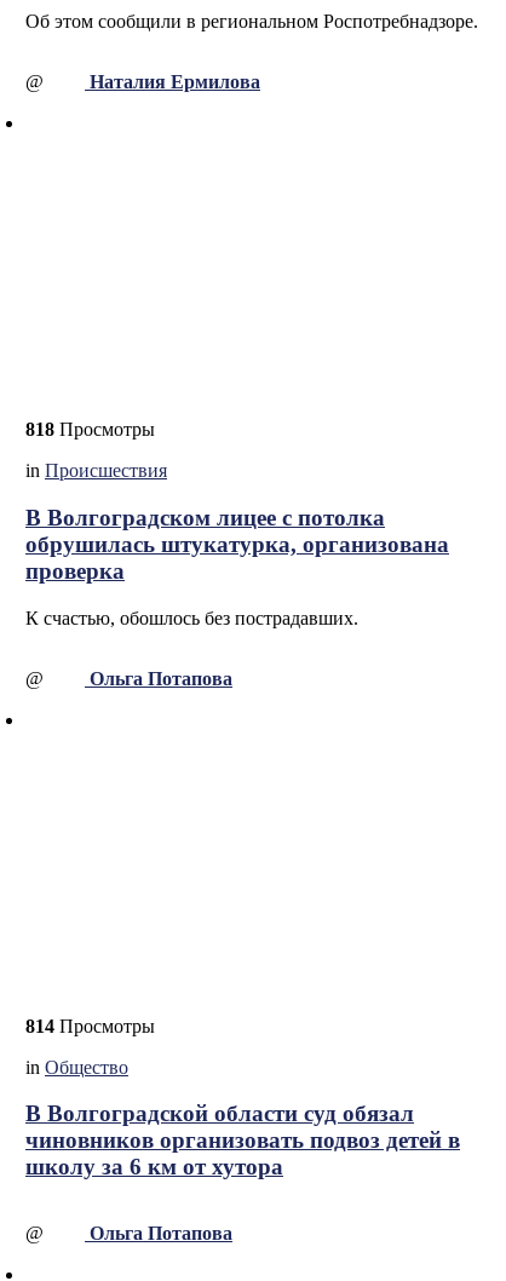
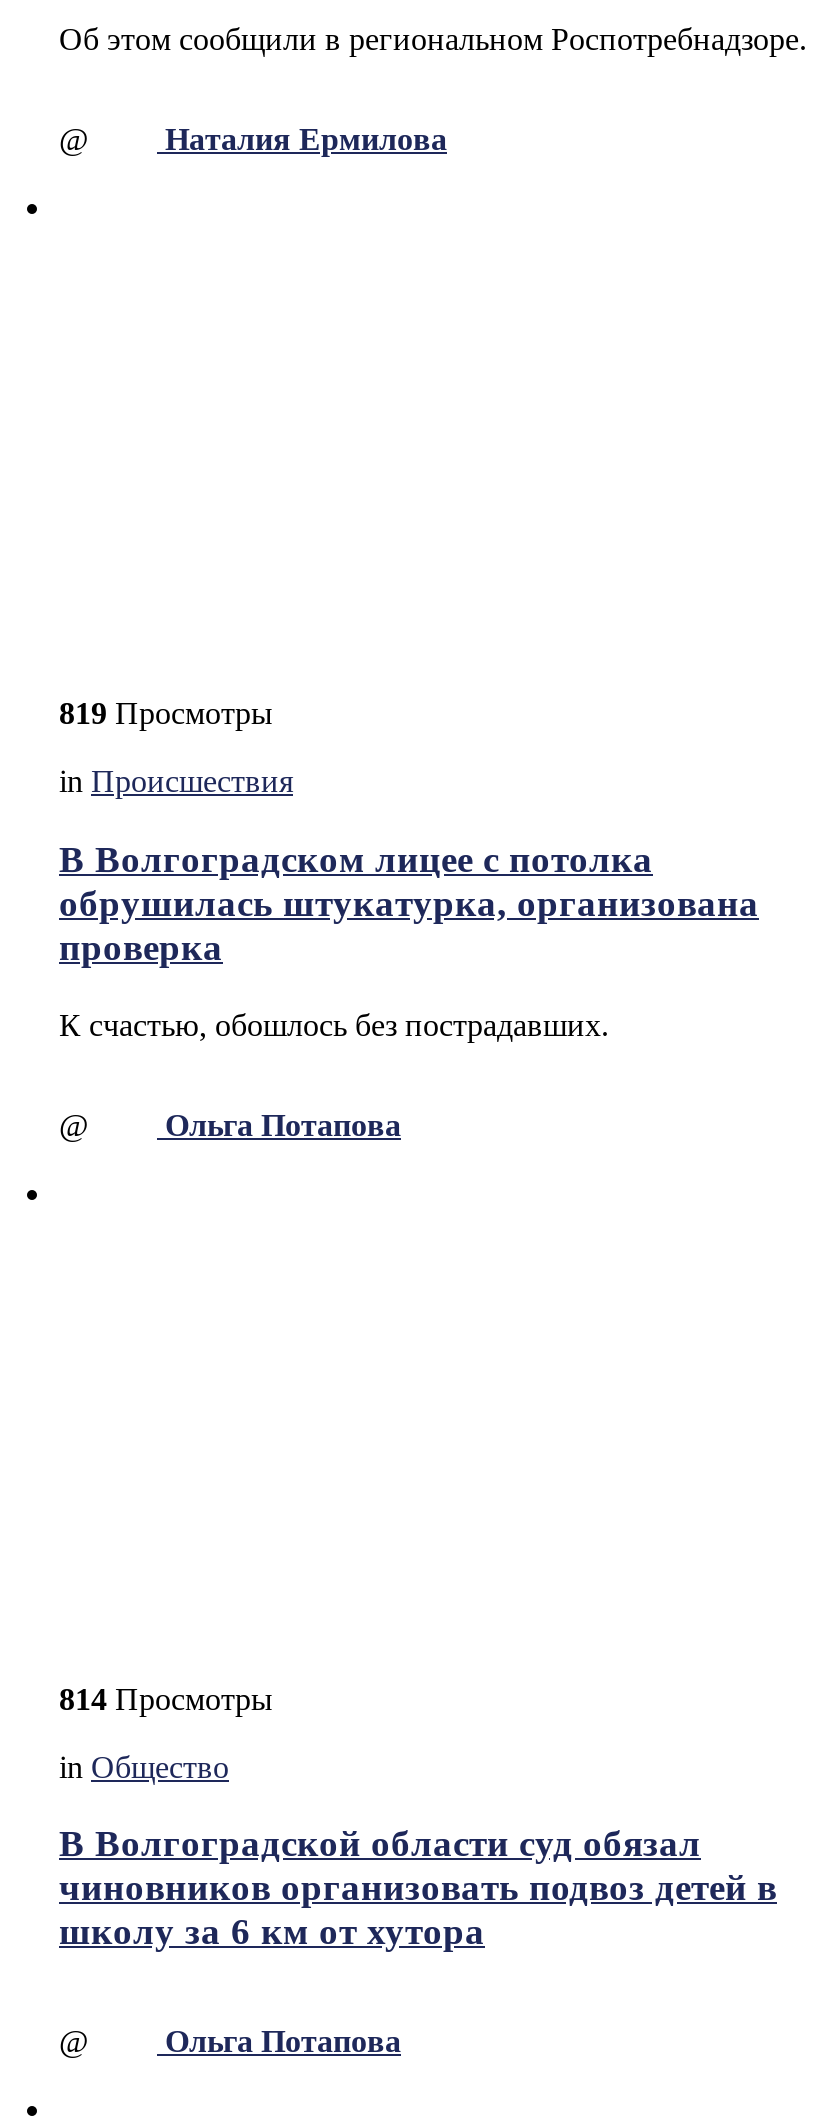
- 818 Просмотры
+ 819 Просмотры
